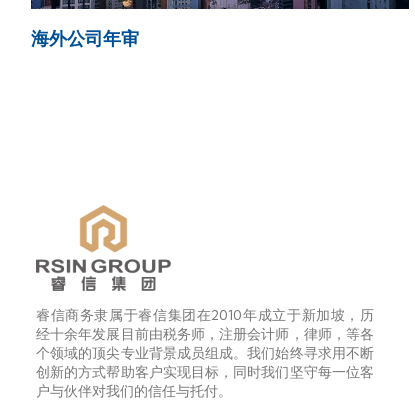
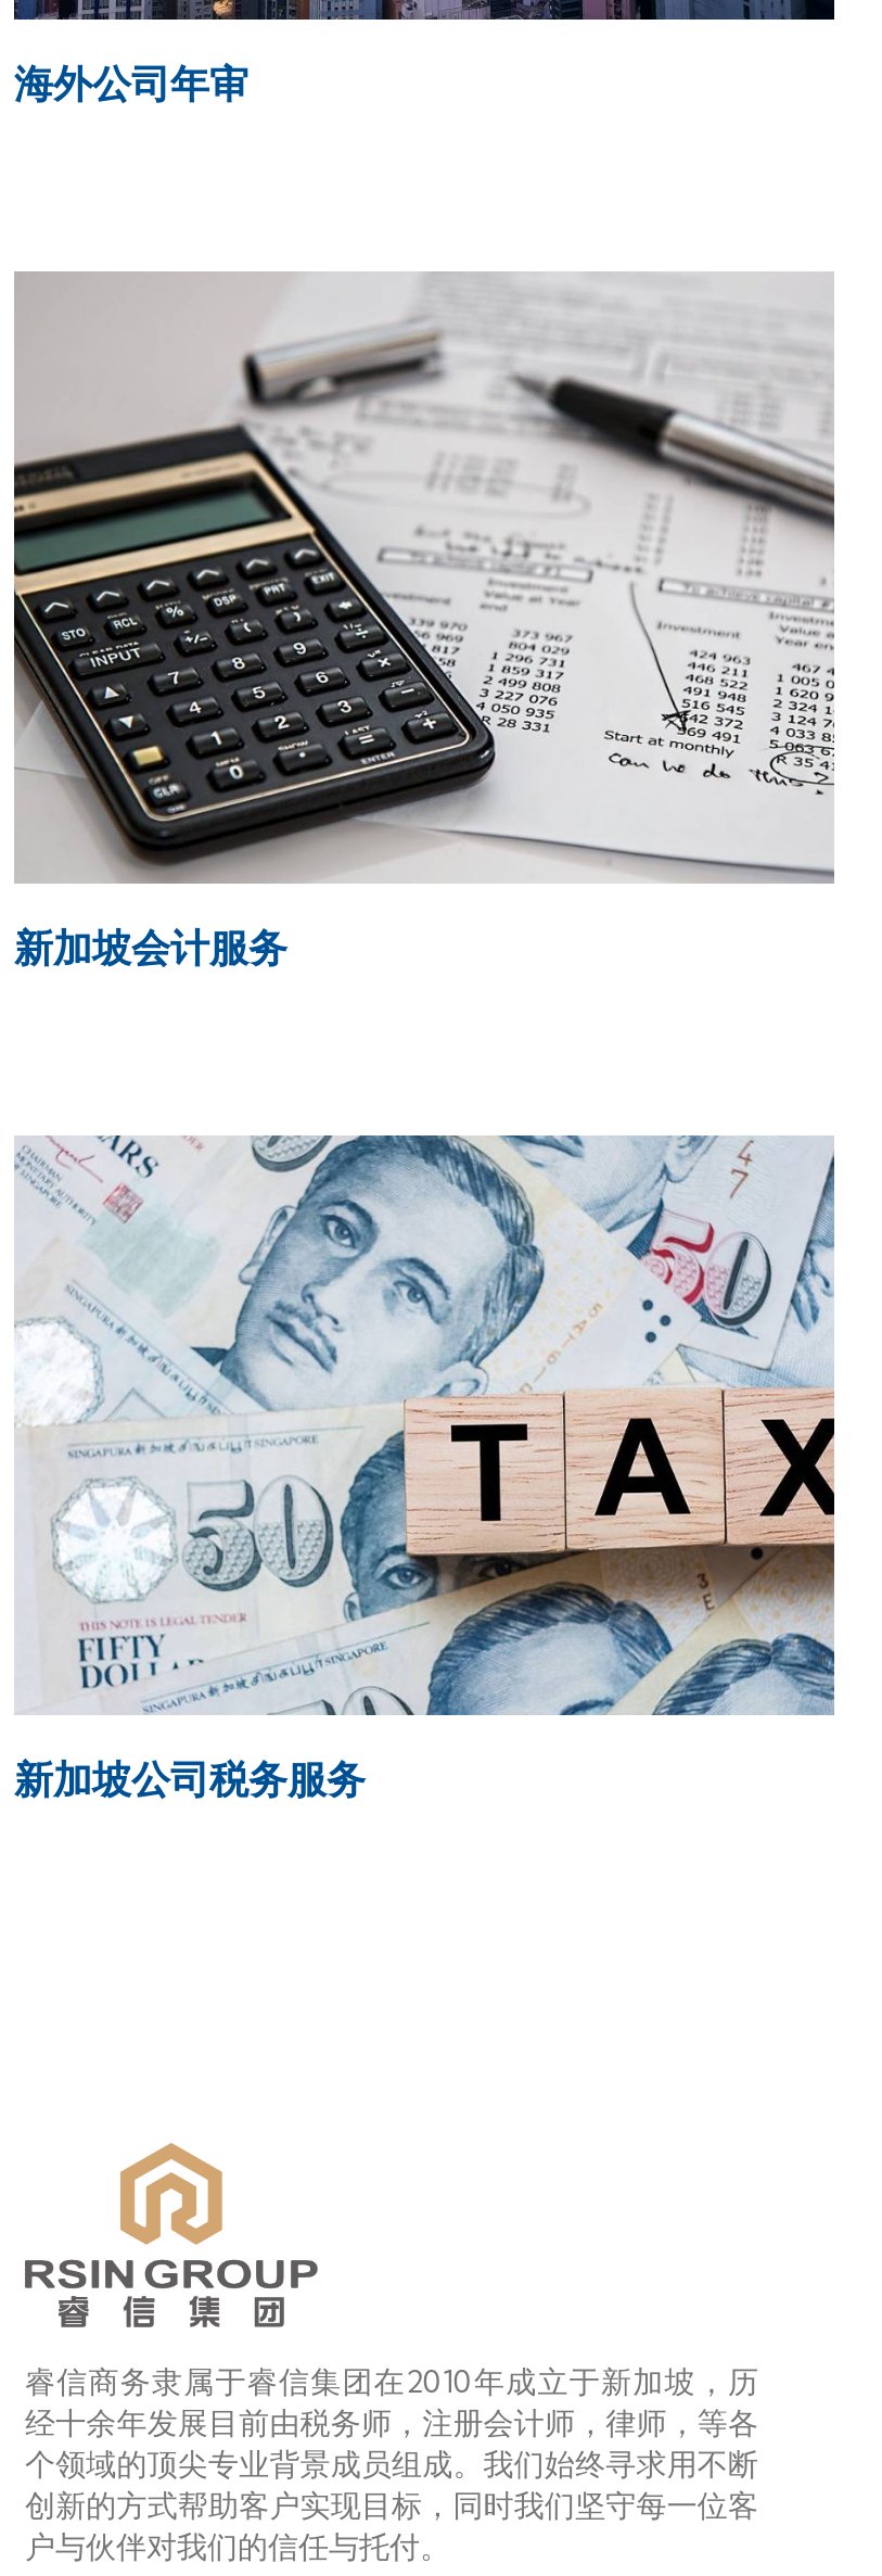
+ [image]
+ 新加坡会计服务

+ [image]
+ 新加坡公司税务服务
